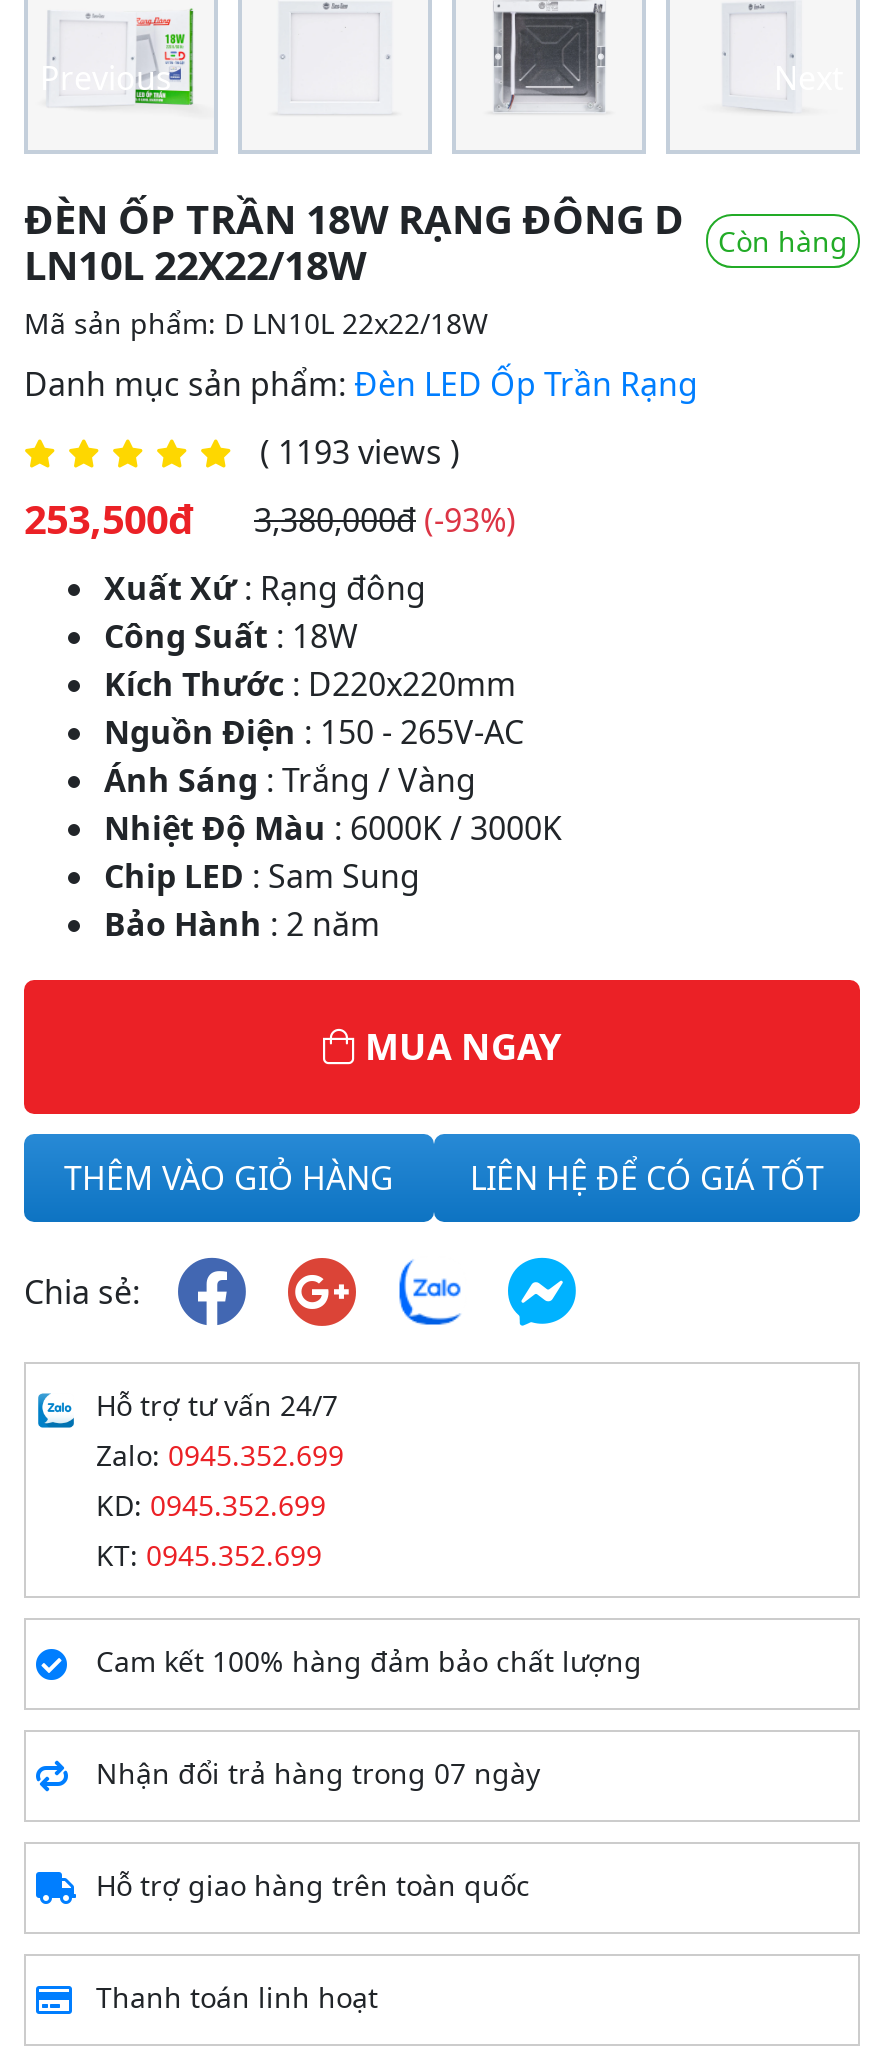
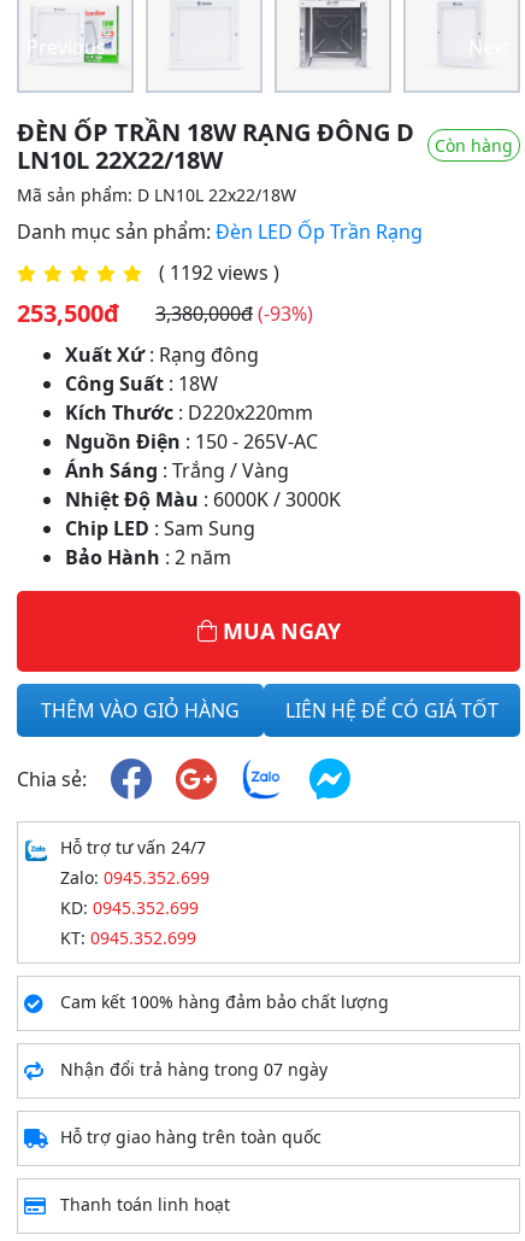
- ( 1193 views )
+ ( 1192 views )
